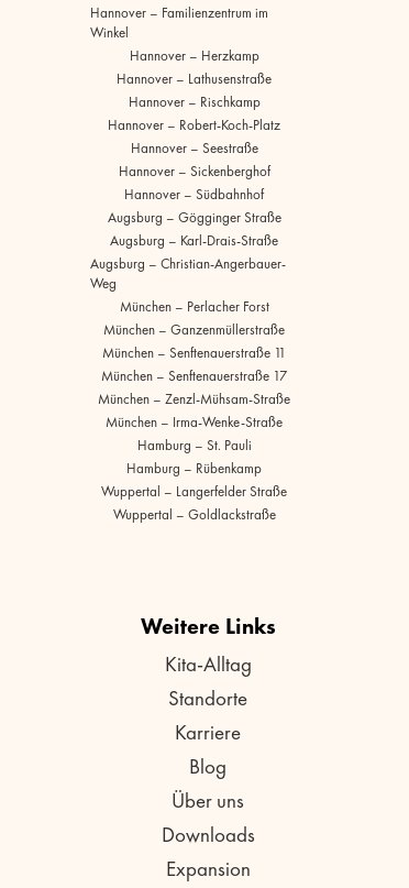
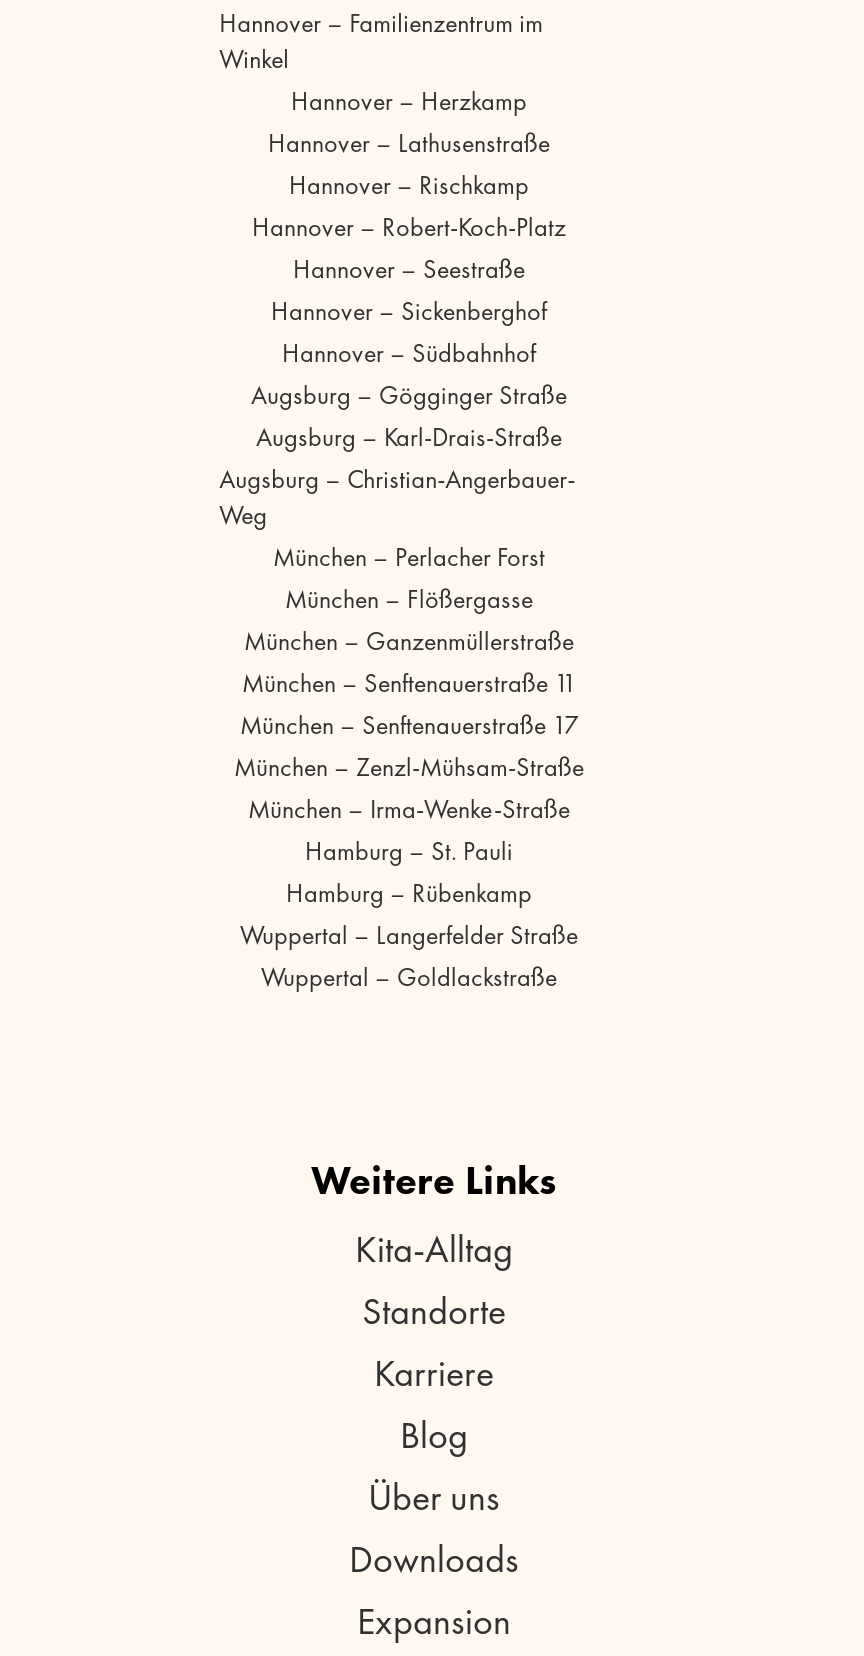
+ München – Flößergasse
